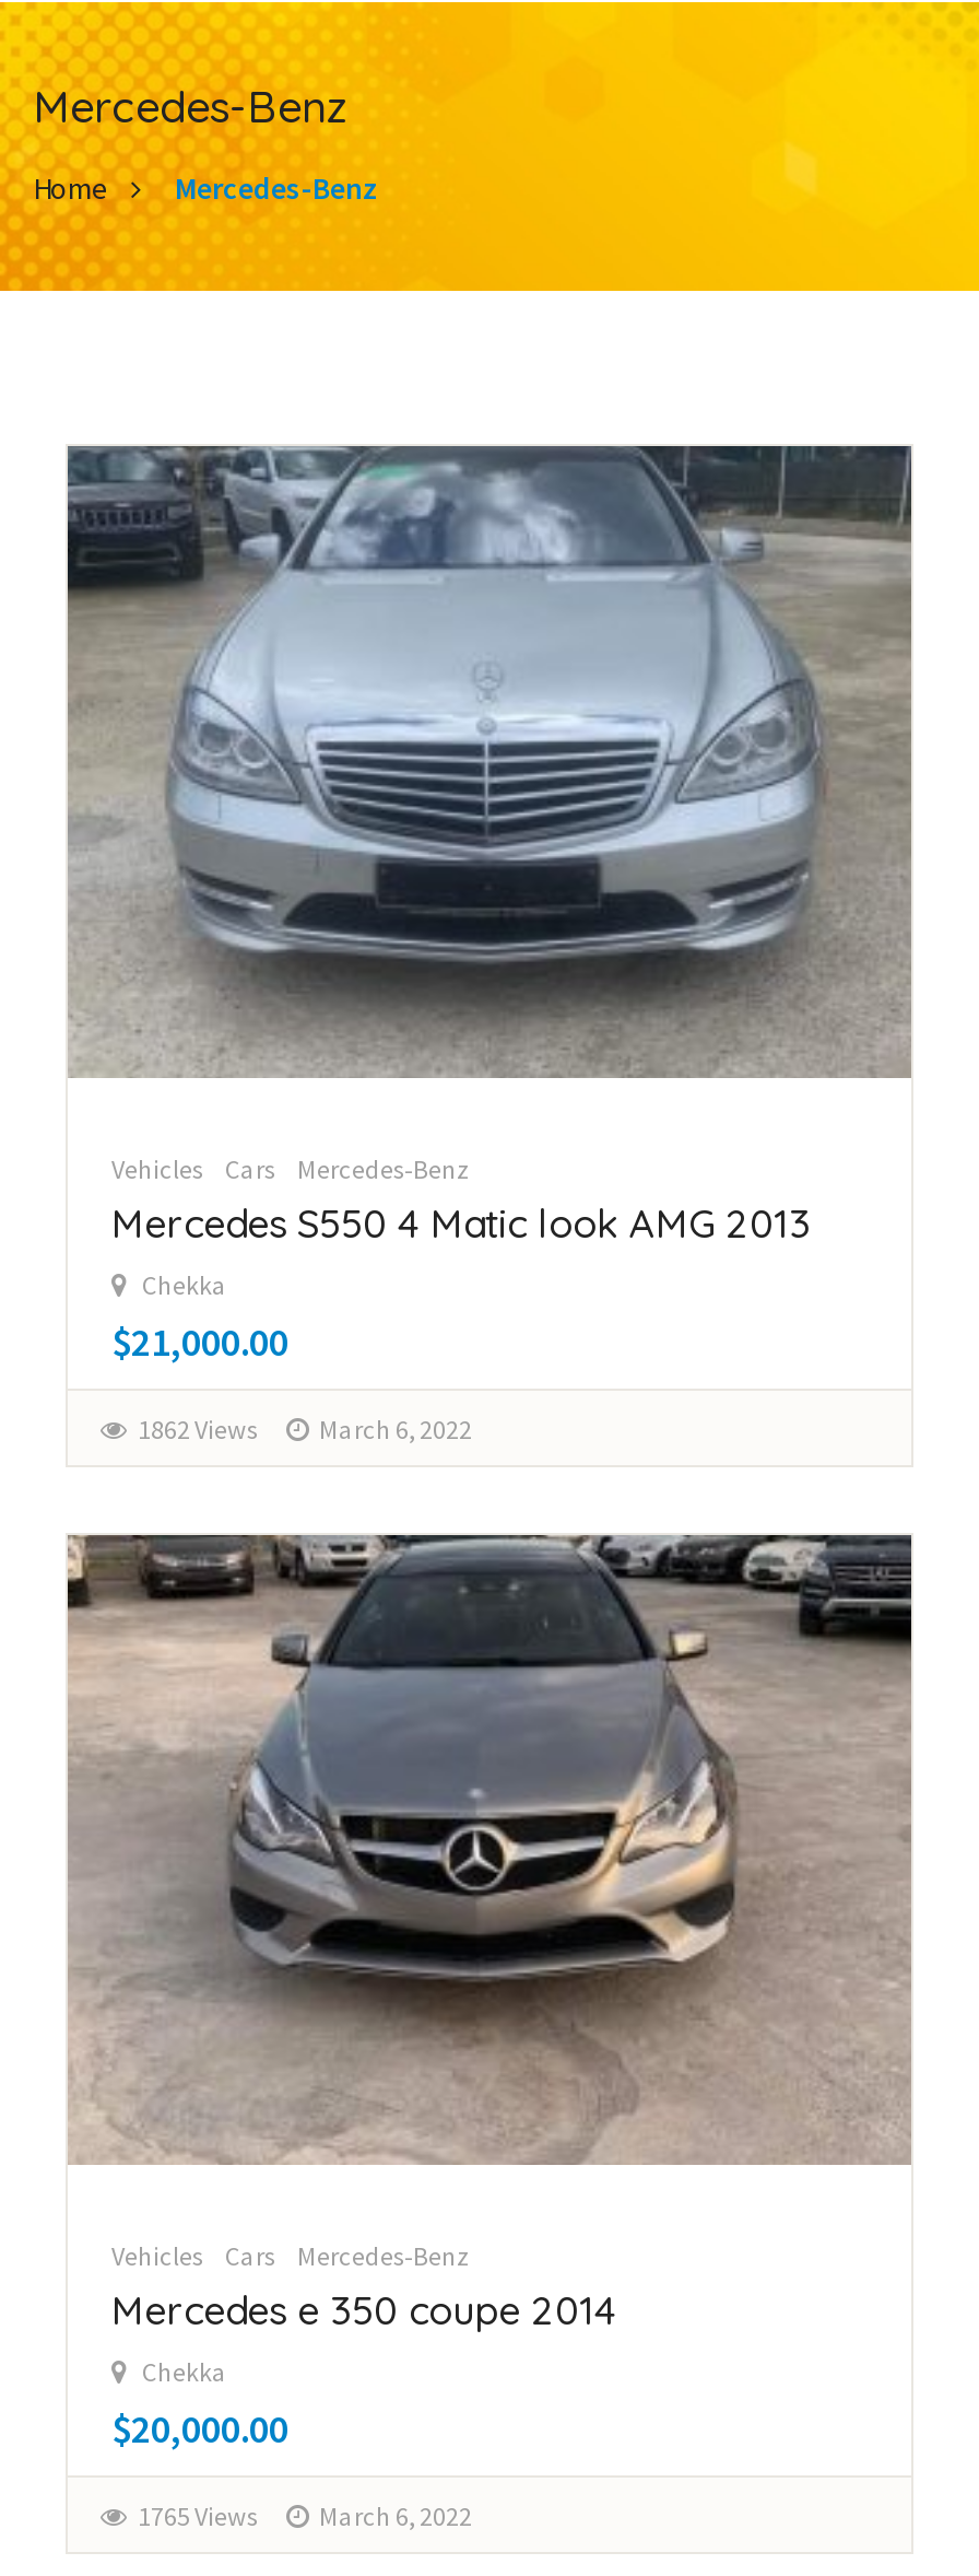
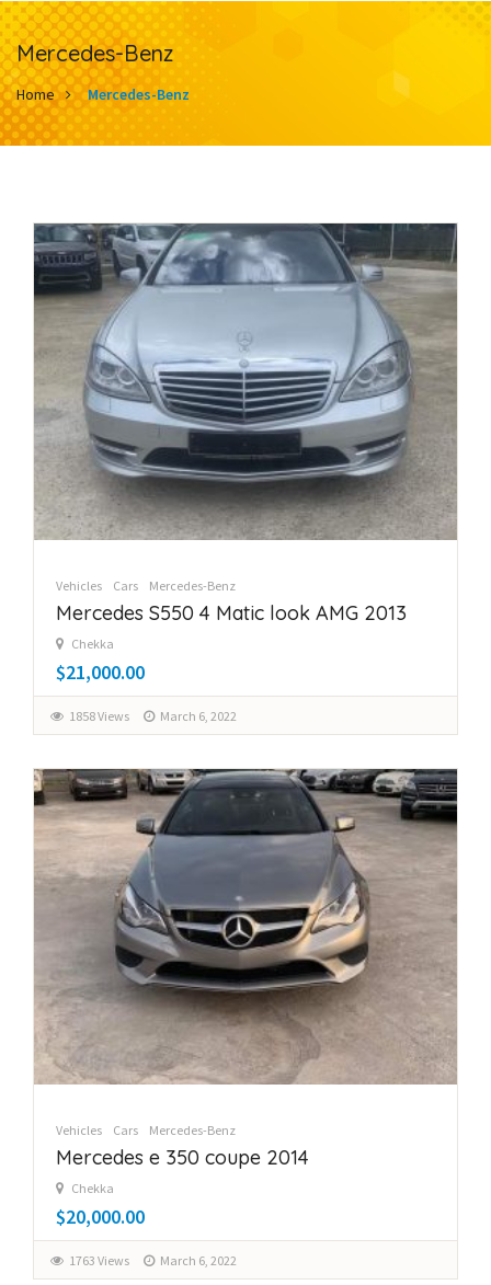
- 1862 Views March 6, 2022
+ 1858 Views March 6, 2022

- 1765 Views March 6, 2022
+ 1763 Views March 6, 2022
